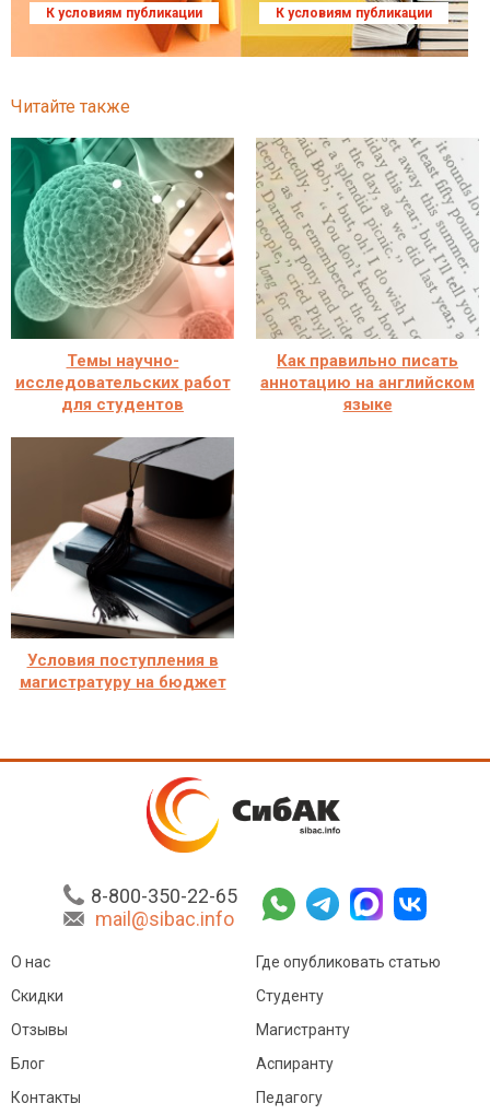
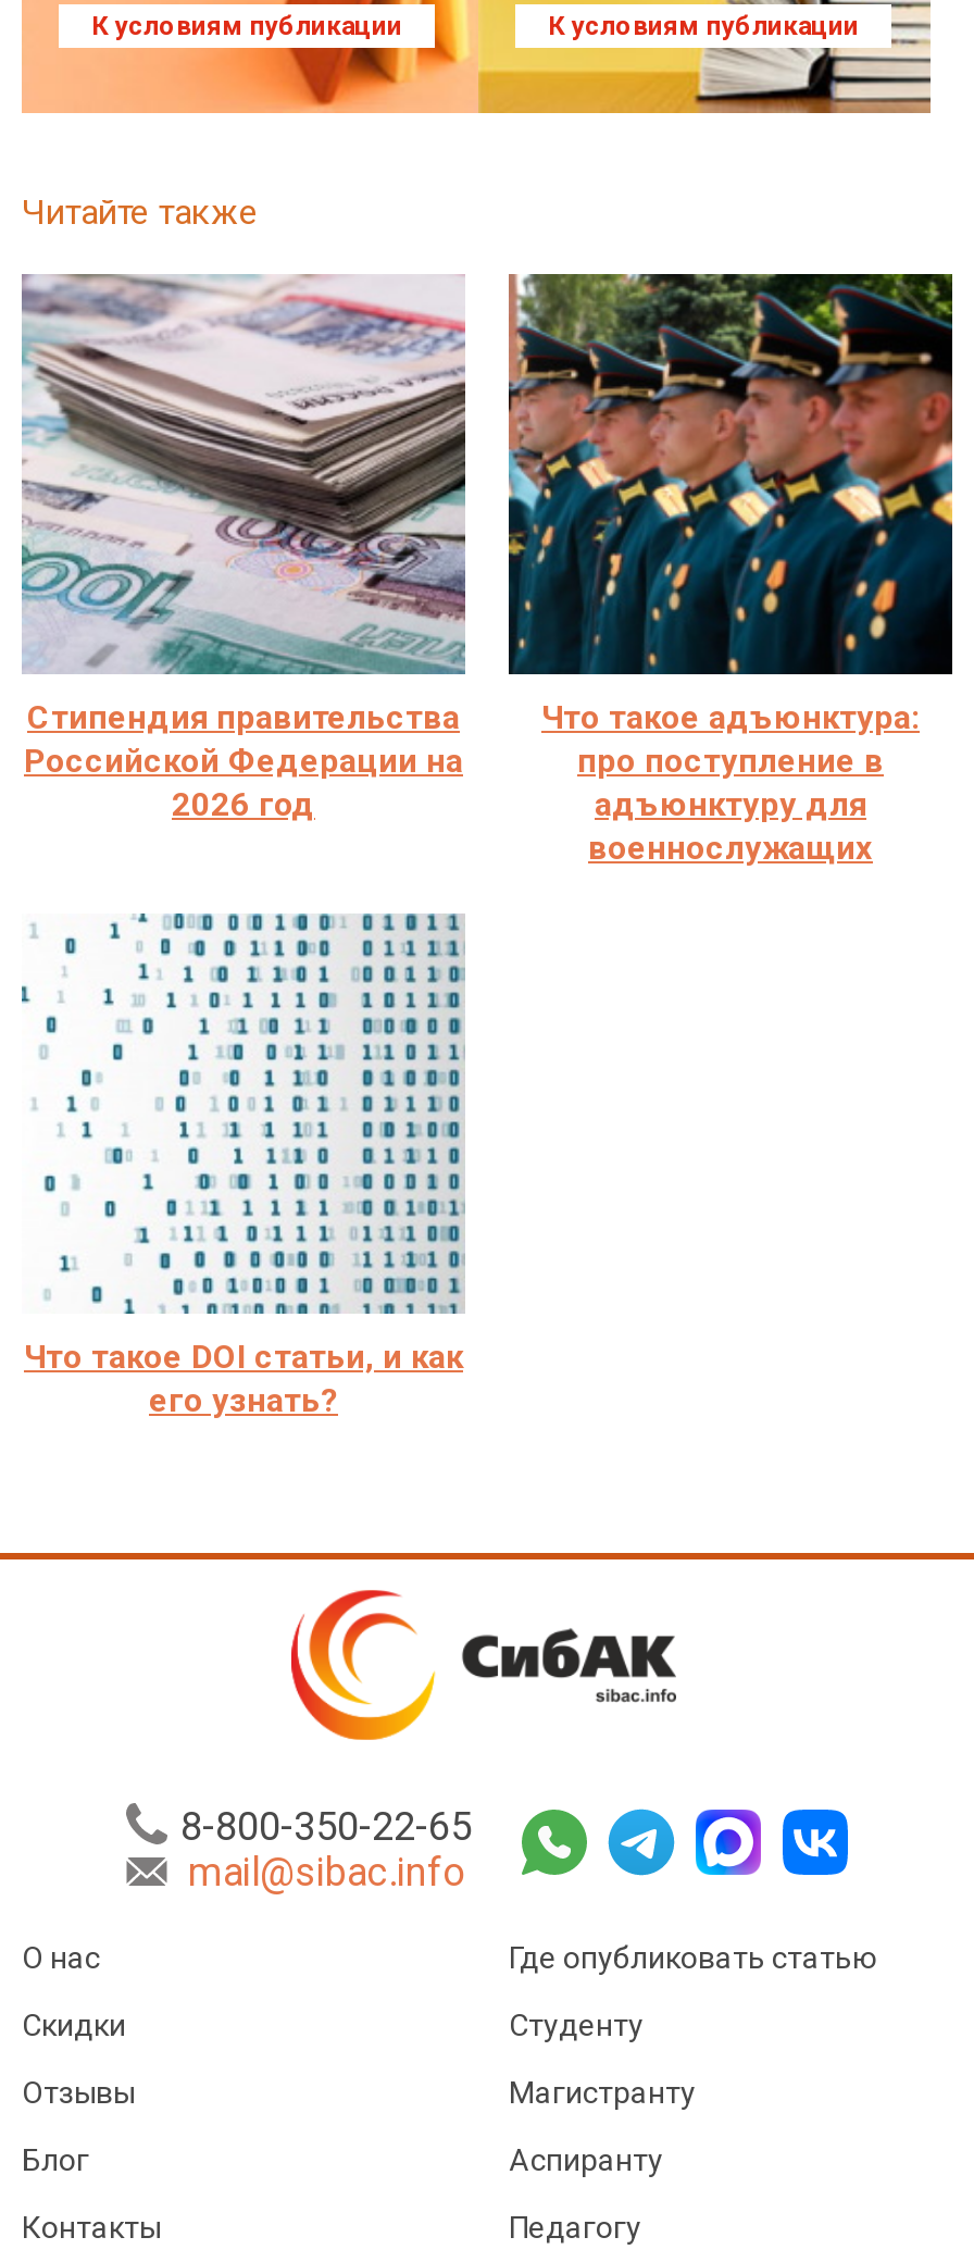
- [image]
- Темы научно-
- исследовательских работ
- для студентов
+ [image]
+ Стипендия правительства
+ Российской Федерации на
+ 2026 год

- [image]
- Как правильно писать
- аннотацию на английском
- языке
+ [image]
+ Что такое адъюнктура:
+ про поступление в
+ адъюнктуру для
+ военнослужащих

- [image]
- Условия поступления в
- магистратуру на бюджет
+ [image]
+ Что такое DOI статьи, и как
+ его узнать?
